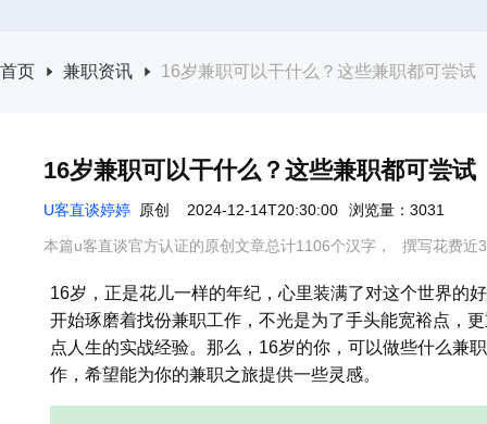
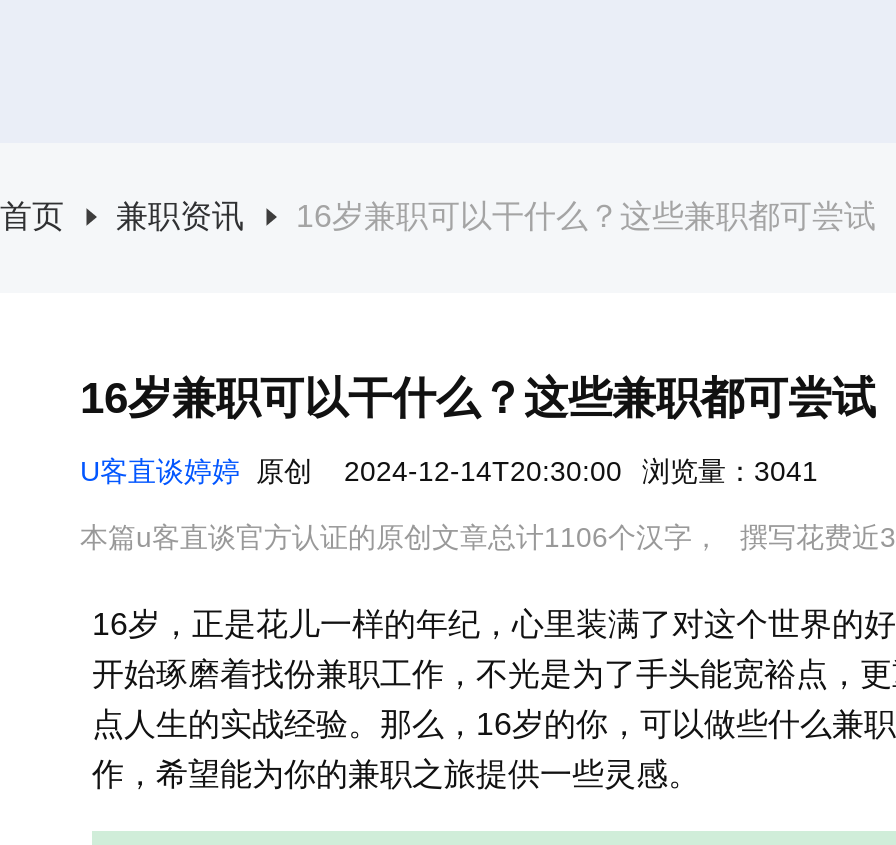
- U客直谈婷婷 原创 2024-12-14T20:30:00 浏览量：3031
+ U客直谈婷婷 原创 2024-12-14T20:30:00 浏览量：3041
